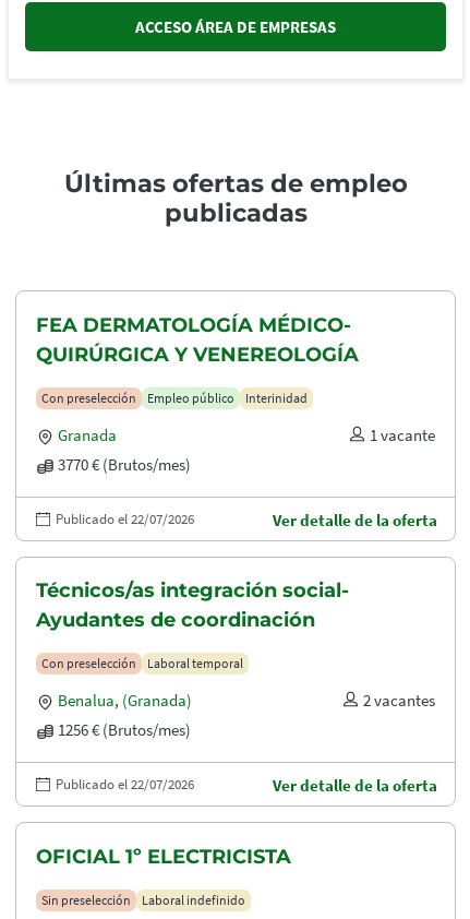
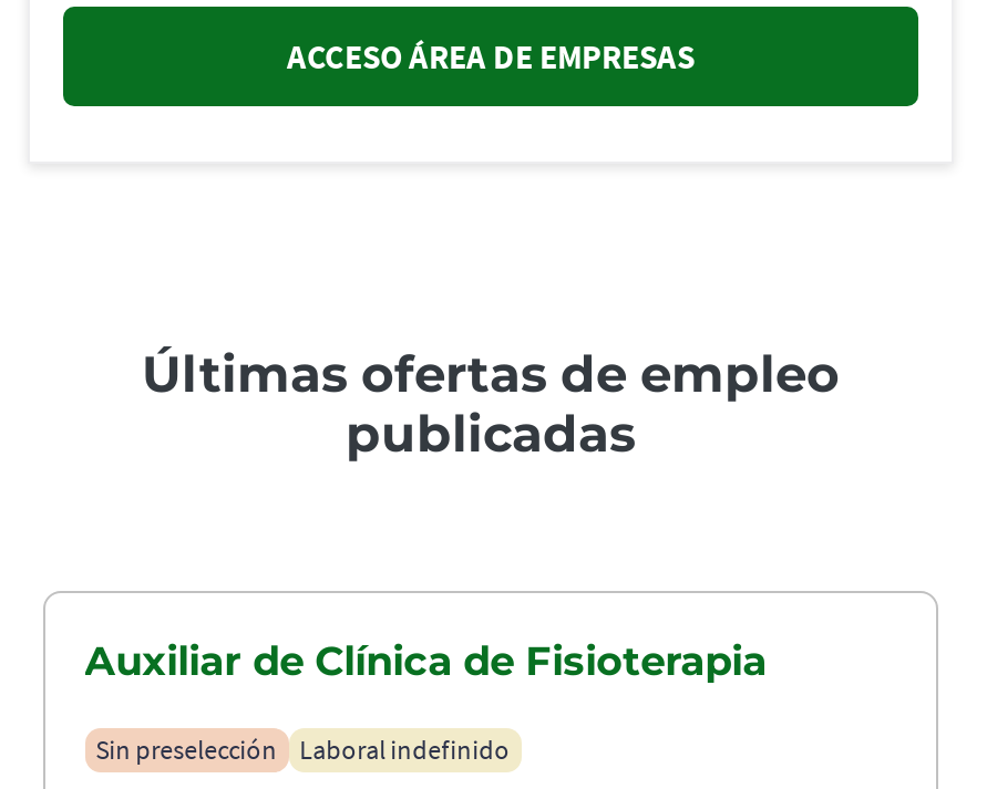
- FEA DERMATOLOGÍA MÉDICO-
- QUIRÚRGICA Y VENEREOLOGÍA
- Con preselección
- Empleo público
- Interinidad
- Granada
- 1 vacante
- 3770 € (Brutos/mes)
- Publicado el 22/07/2026
- Ver detalle de la oferta
- Técnicos/as integración social-
- Ayudantes de coordinación
- Con preselección
- Laboral temporal
- Benalua, (Granada)
- 2 vacantes
- 1256 € (Brutos/mes)
- Publicado el 22/07/2026
- Ver detalle de la oferta
- OFICIAL 1º ELECTRICISTA
+ Auxiliar de Clínica de Fisioterapia
